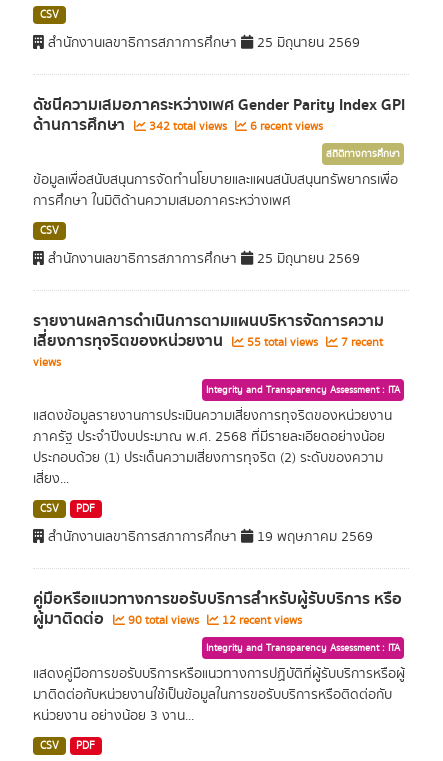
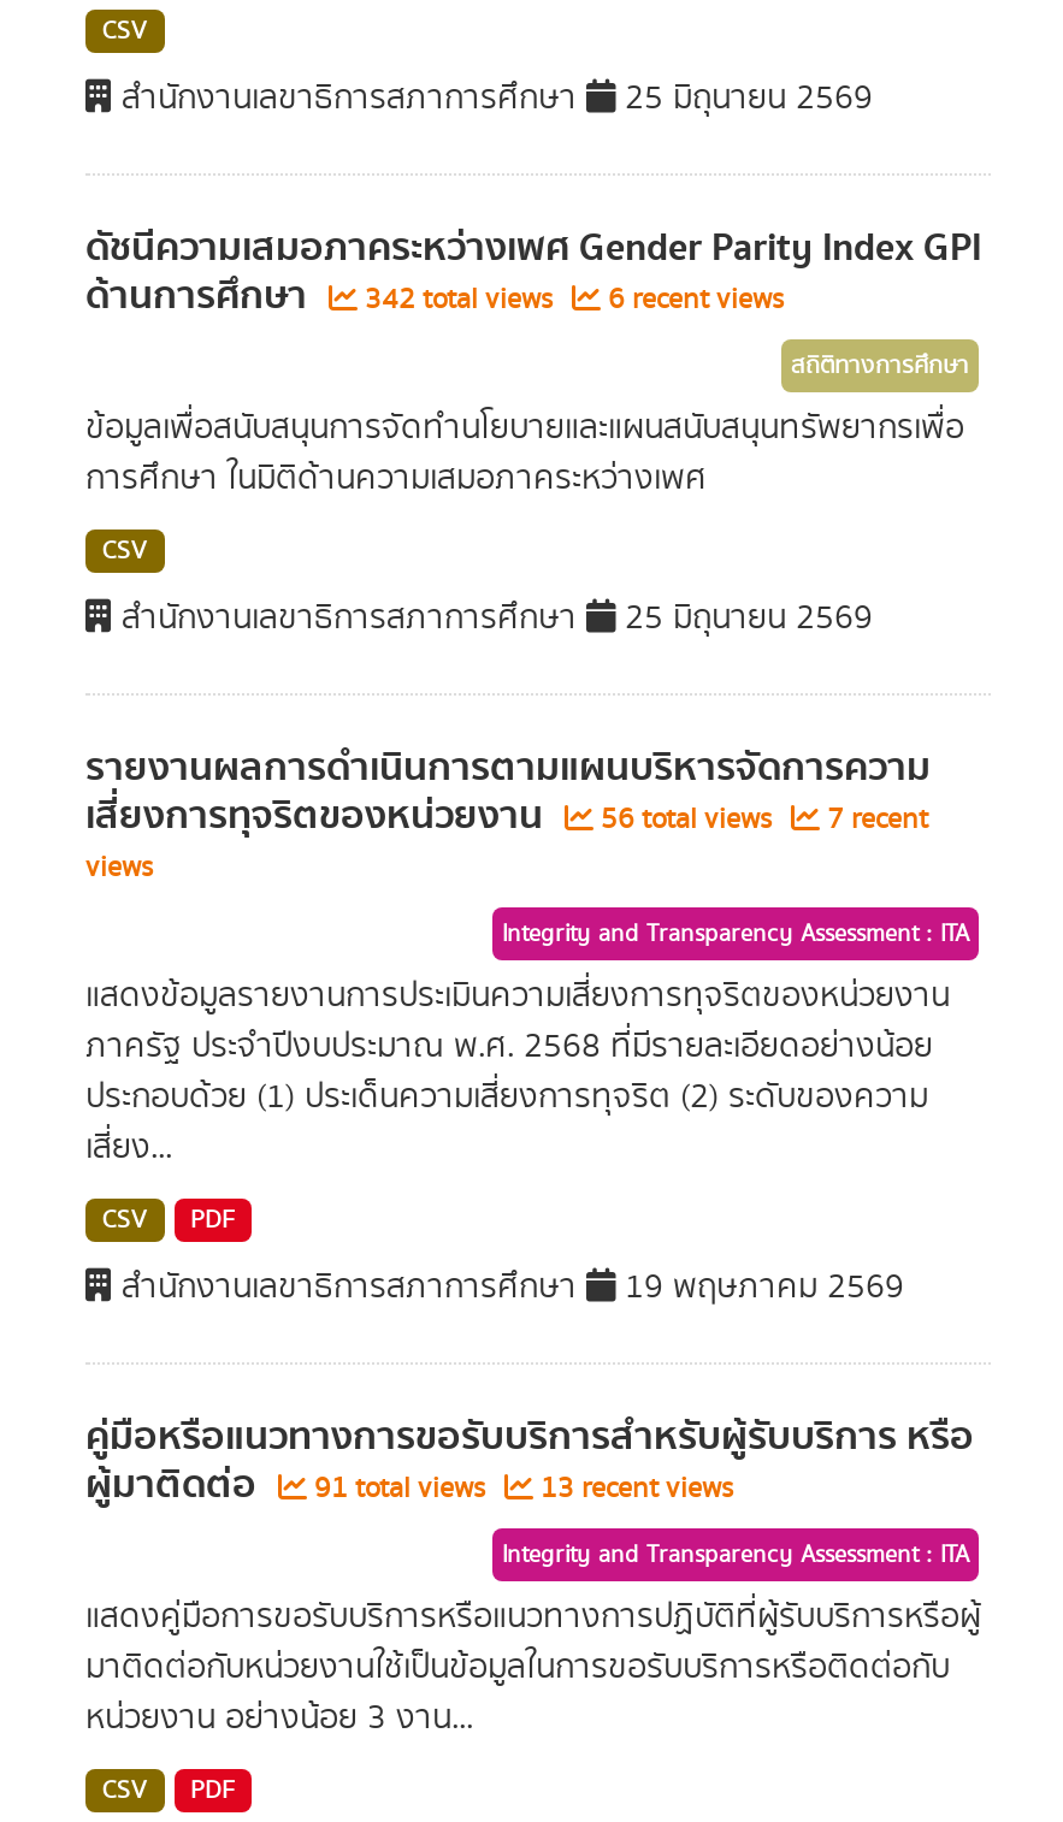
- เสี่ยงการทุจริตของหน่วยงาน 55 total views 7 recent
+ เสี่ยงการทุจริตของหน่วยงาน 56 total views 7 recent

- 90 total views
+ 91 total views

- 12 recent views
+ 13 recent views
